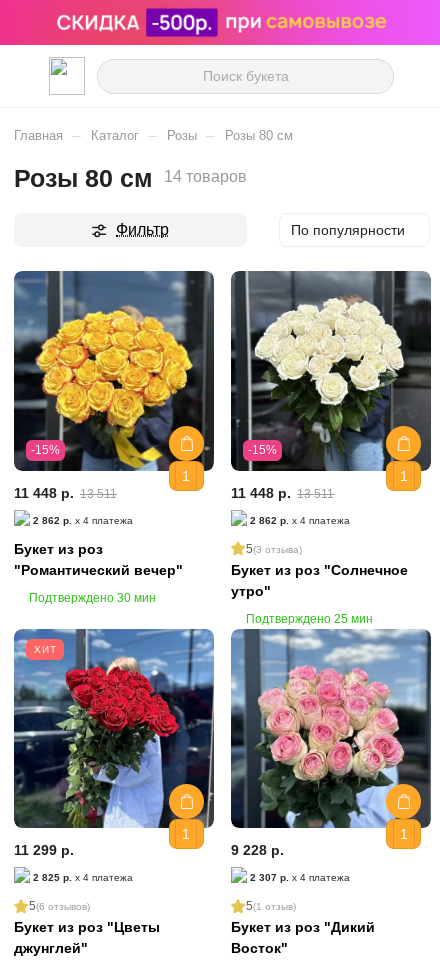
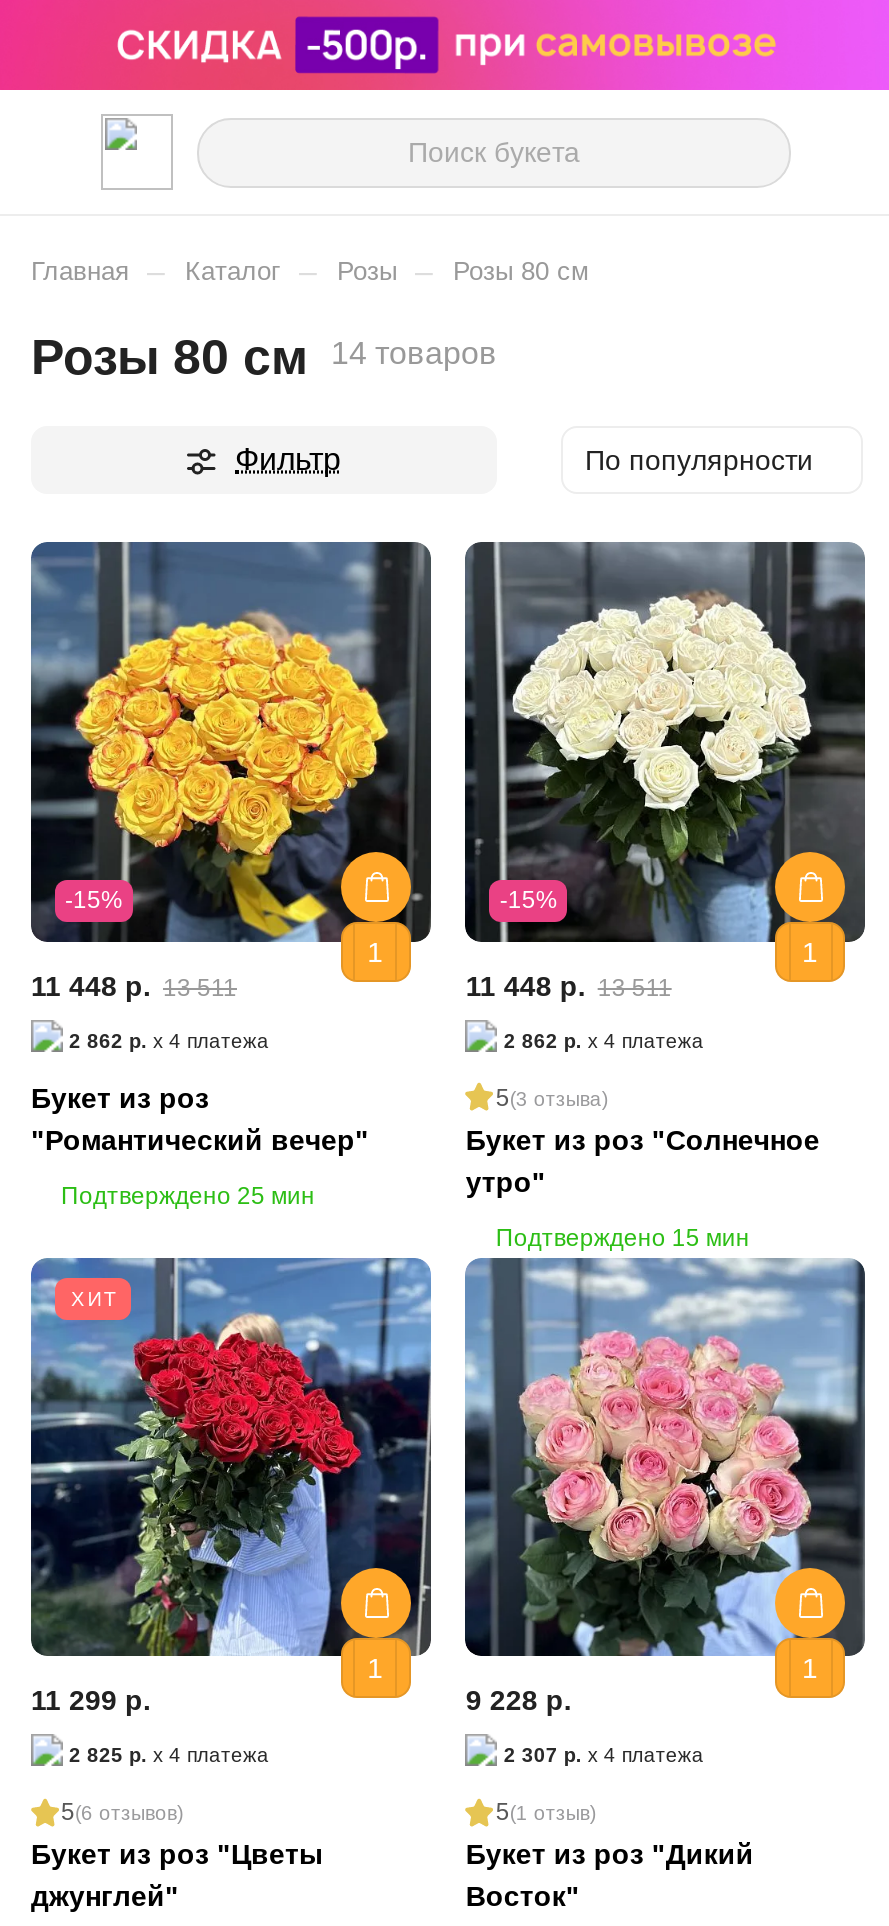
- Подтверждено 30 мин

+ Подтверждено 15 мин

moved up: Подтверждено 25 мин
